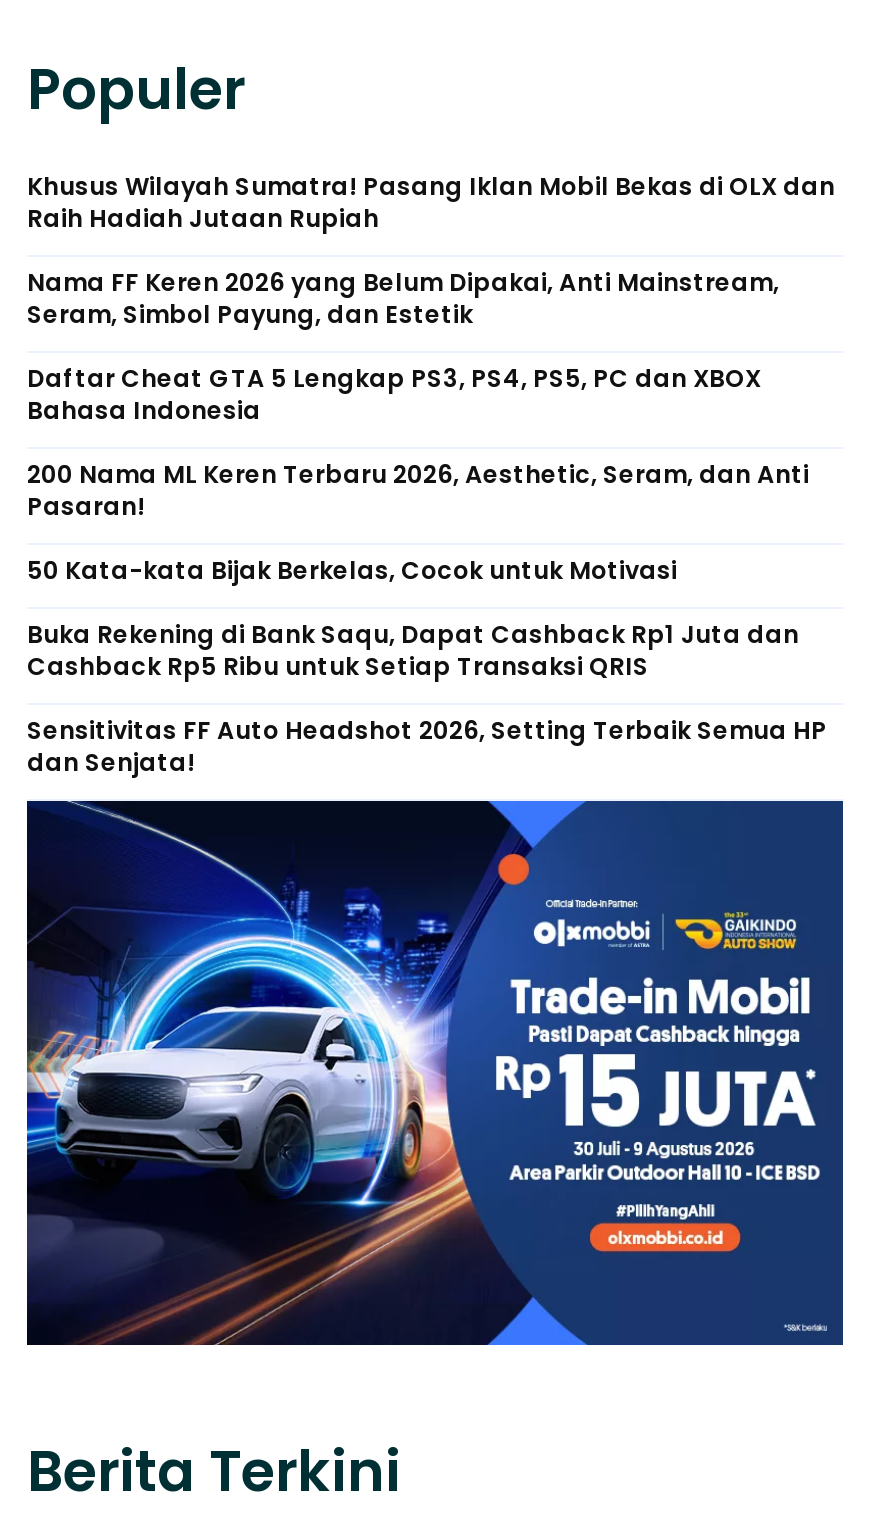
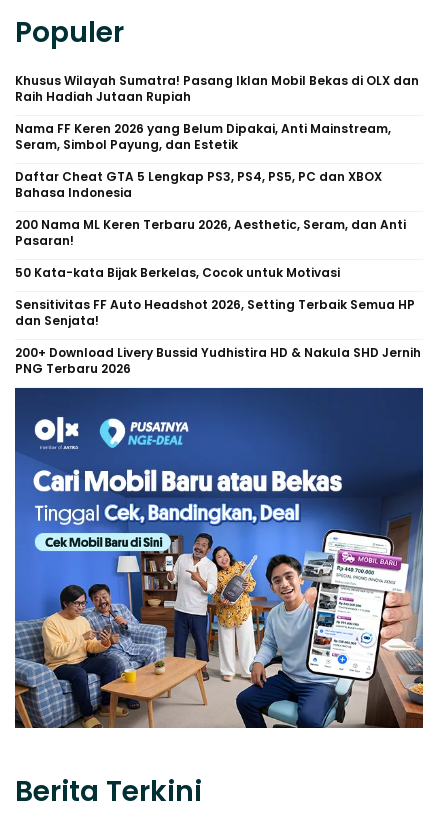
- Buka Rekening di Bank Saqu, Dapat Cashback Rp1 Juta dan
- Cashback Rp5 Ribu untuk Setiap Transaksi QRIS

moved up: Sensitivitas FF Auto Headshot 2026, Setting Terbaik Semua HP | dan Senjata!

+ 200+ Download Livery Bussid Yudhistira HD & Nakula SHD Jernih
+ PNG Terbaru 2026

- [image]
+ [image]
